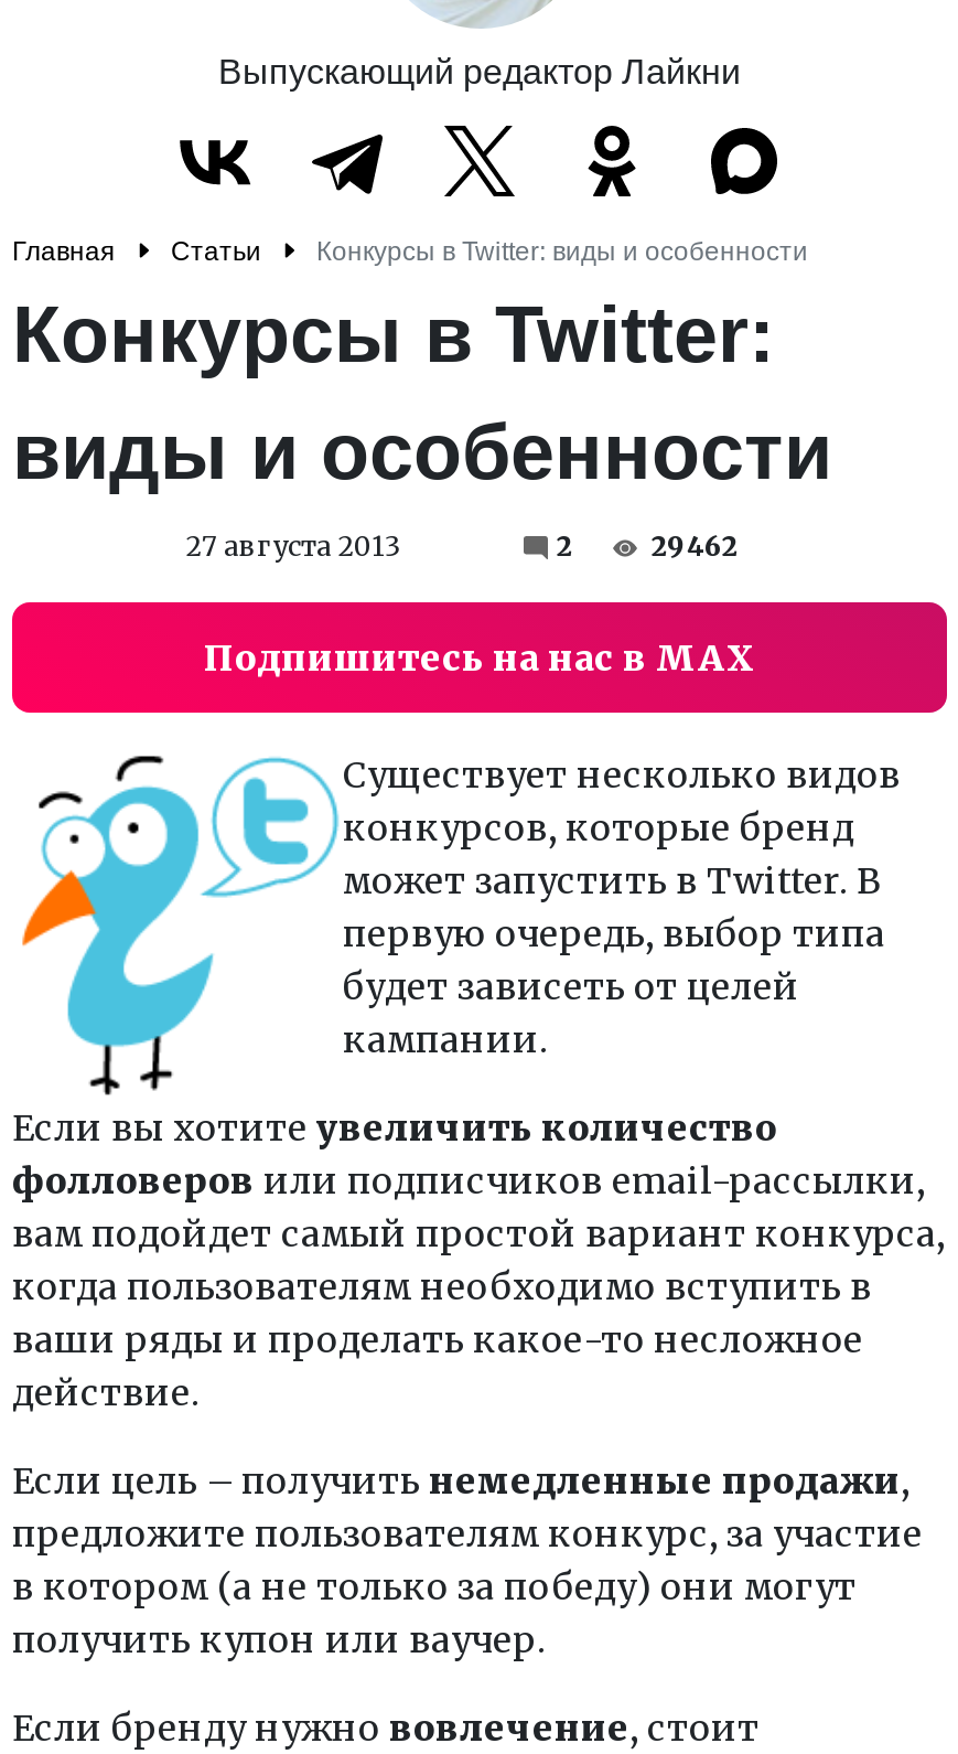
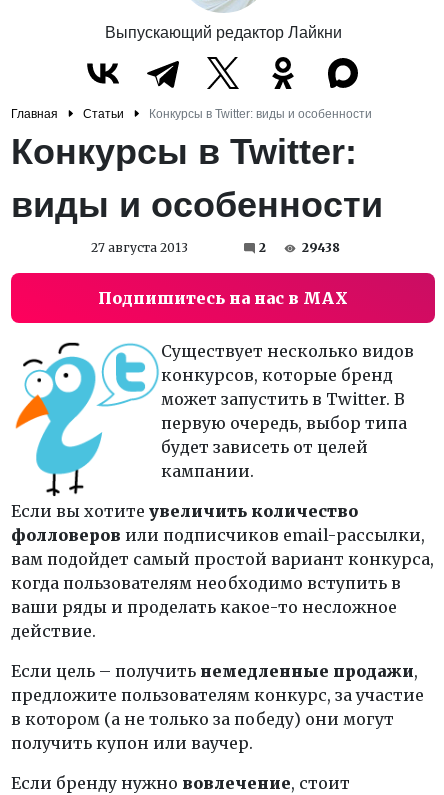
- 29462
+ 29438
